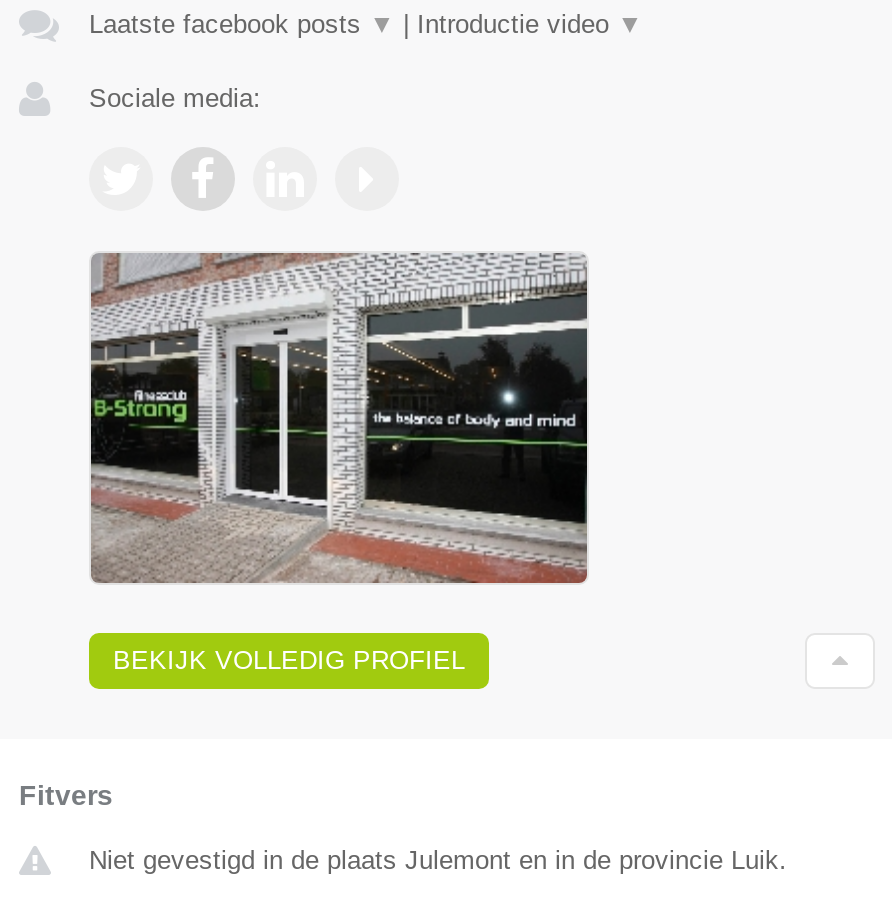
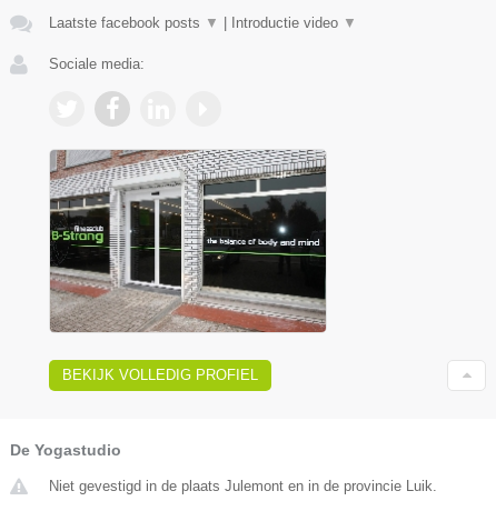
- Fitvers
+ De Yogastudio
